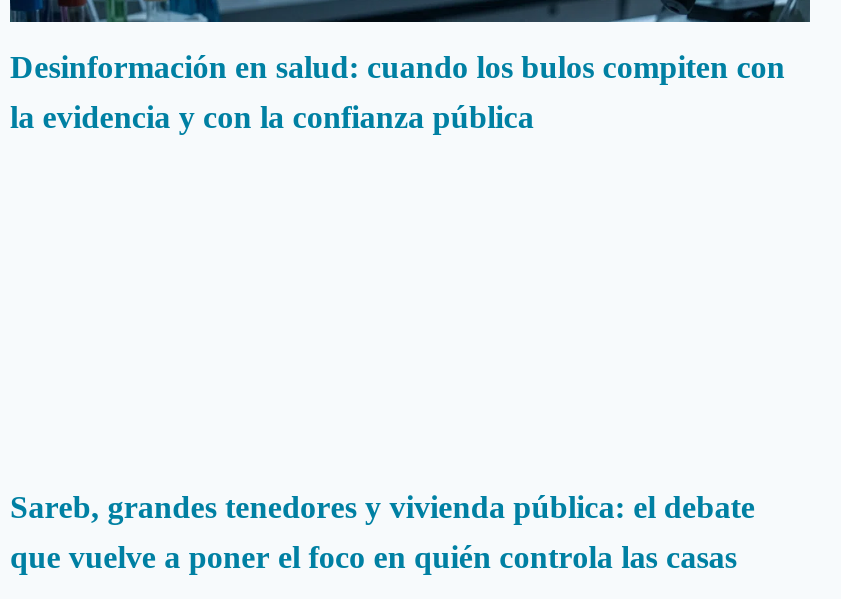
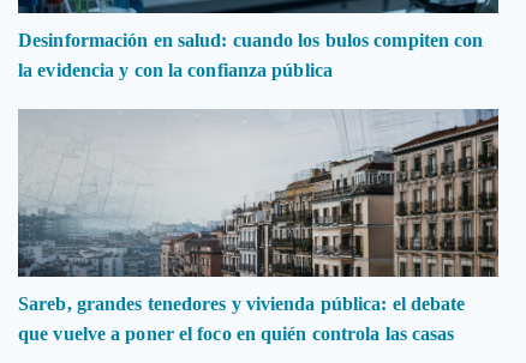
+ [image]
